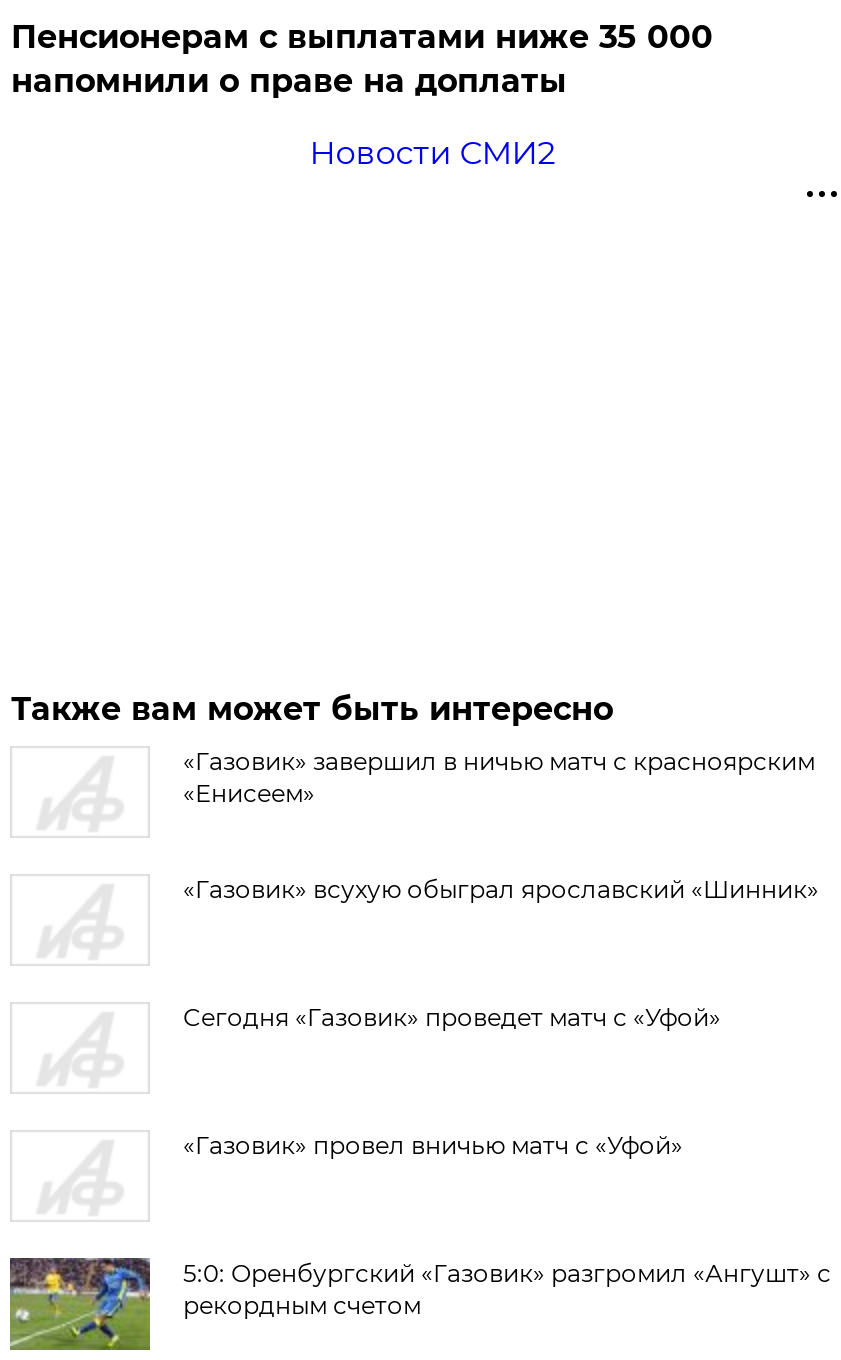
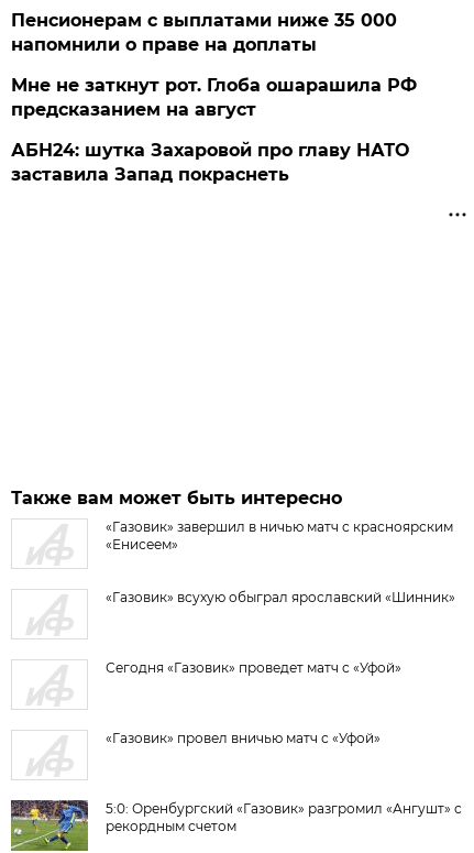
- Новости СМИ2
+ Мне не заткнут рот. Глоба ошарашила РФ
+ предсказанием на август
+ АБН24: шутка Захаровой про главу НАТО
+ заставила Запад покраснеть
